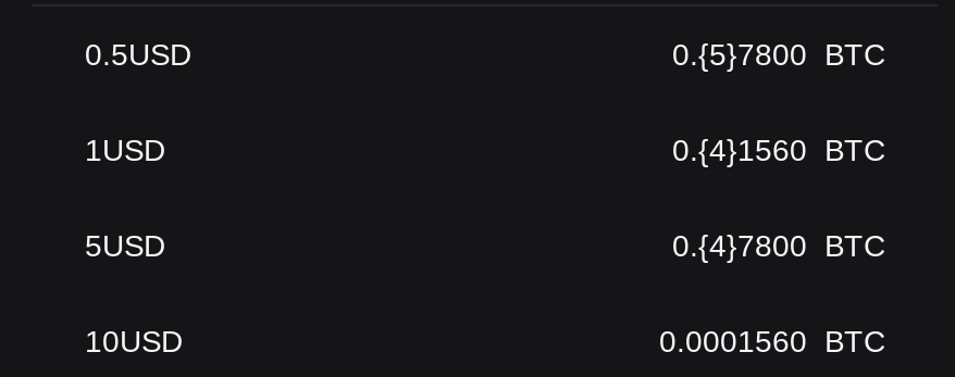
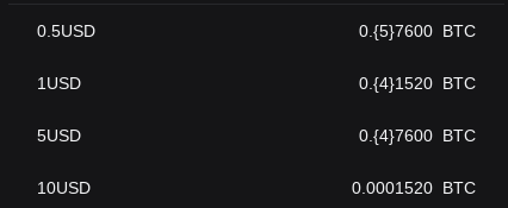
- 0.{5}7800 BTC
+ 0.{5}7600 BTC

- 0.{4}1560 BTC
+ 0.{4}1520 BTC

- 0.{4}7800 BTC
+ 0.{4}7600 BTC

- 0.0001560 BTC
+ 0.0001520 BTC
